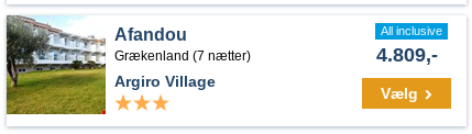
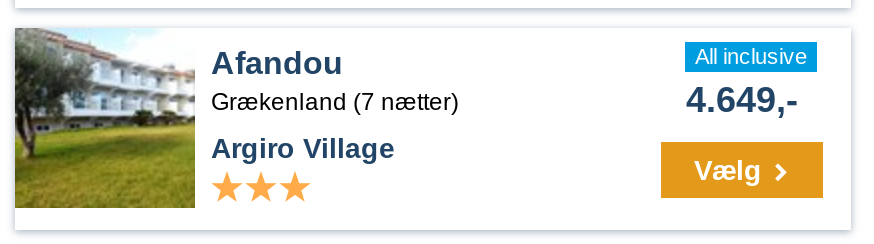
- 4.809,-
+ 4.649,-
